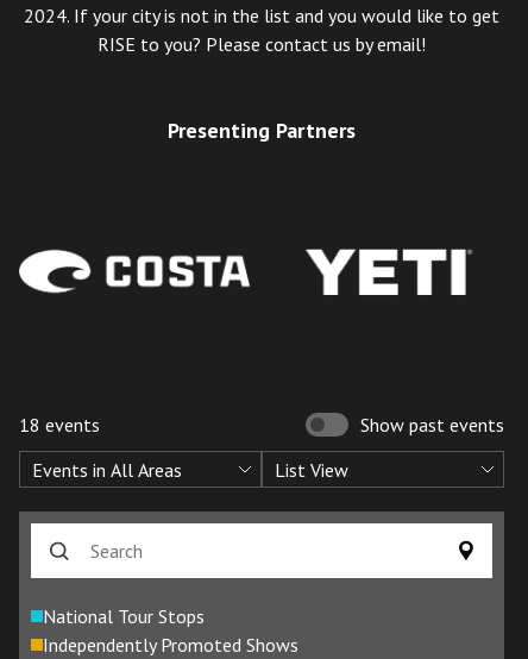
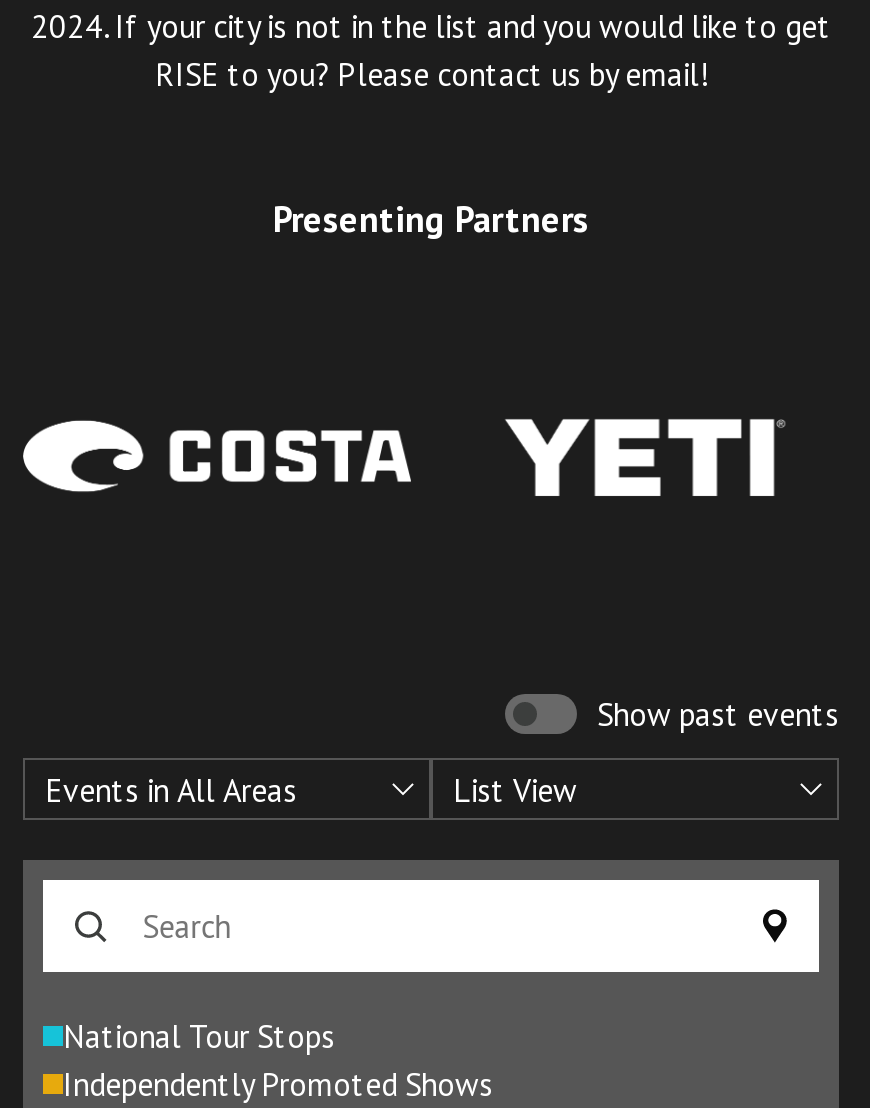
- 18 events
